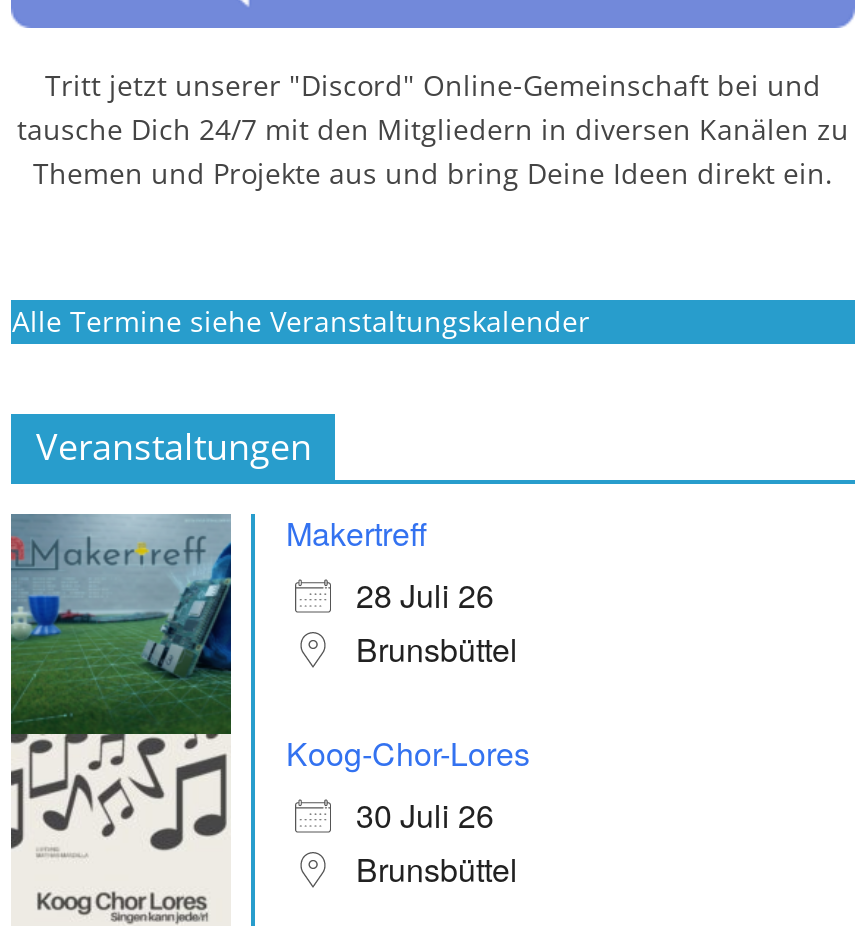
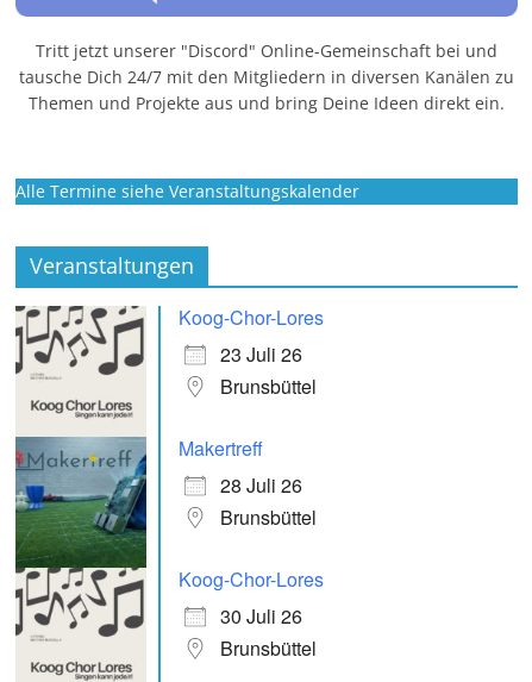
+ [image]
+ Koog-Chor-Lores
+ 23 Juli 26
+ Brunsbüttel
